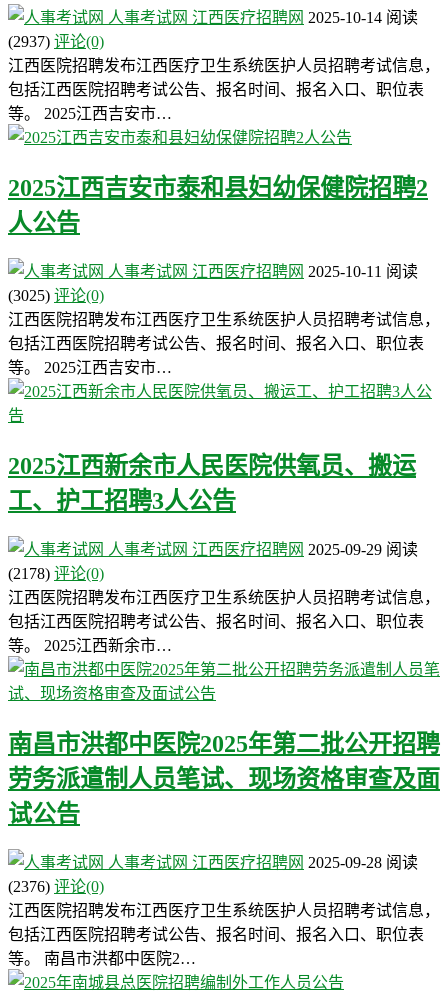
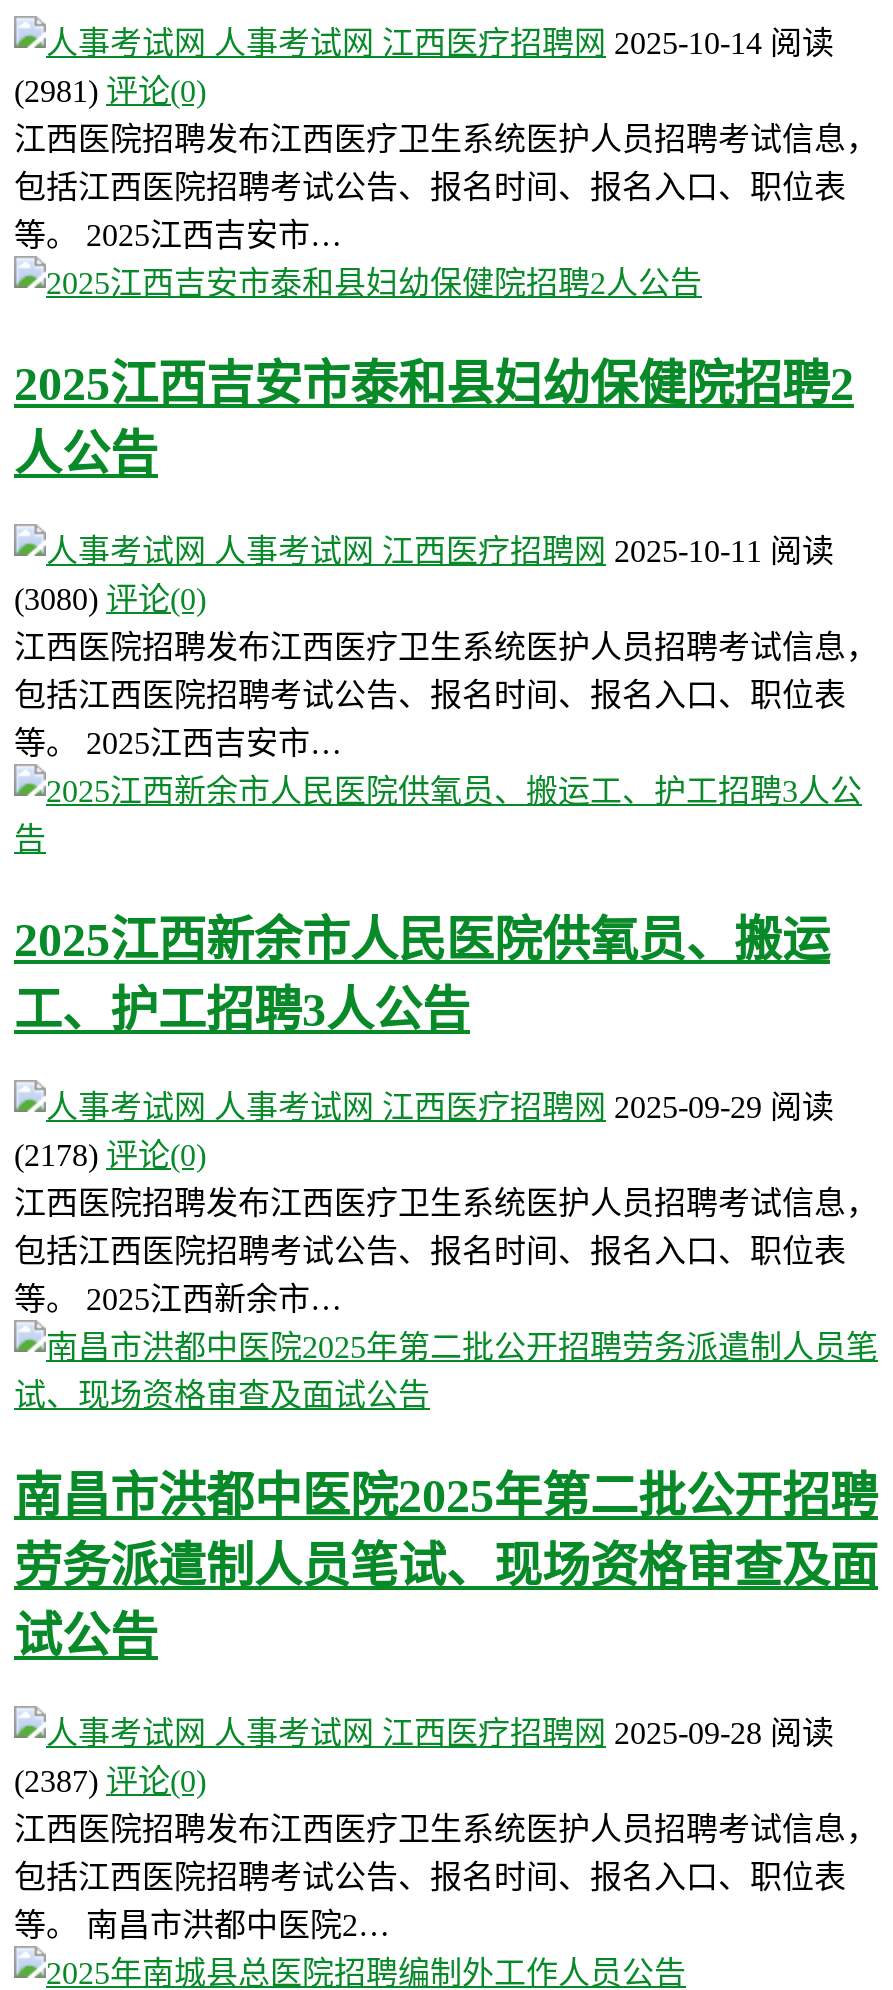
- (2937) 评论(0)
+ (2981) 评论(0)

- (3025) 评论(0)
+ (3080) 评论(0)

- (2376) 评论(0)
+ (2387) 评论(0)
